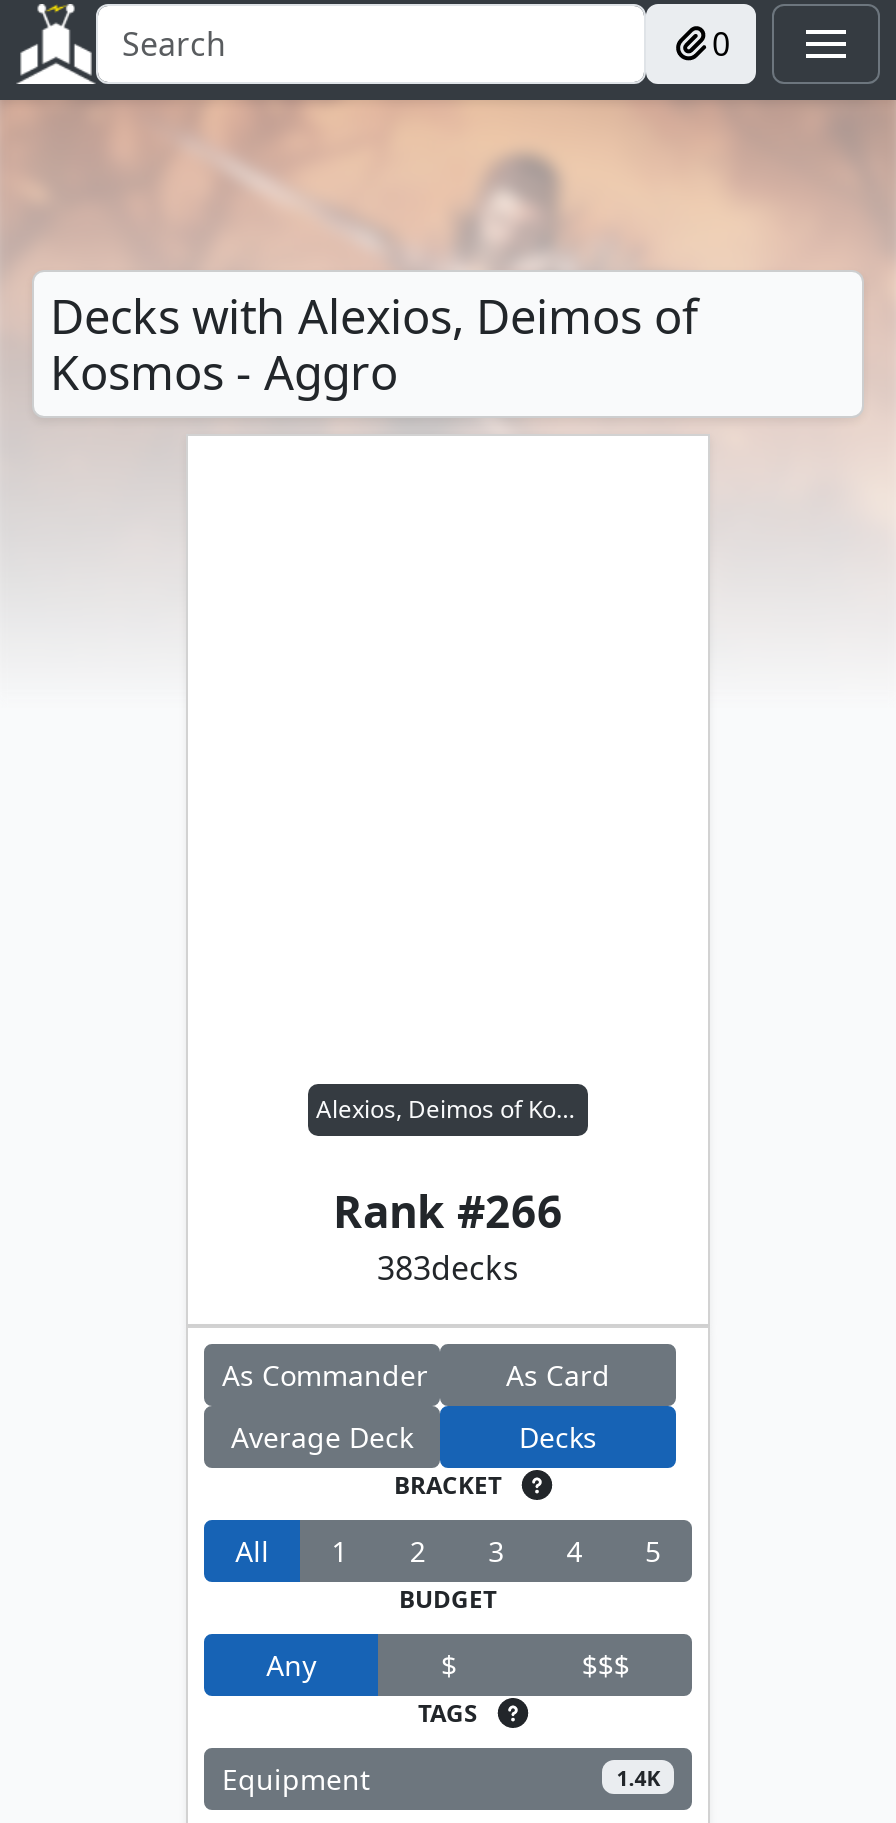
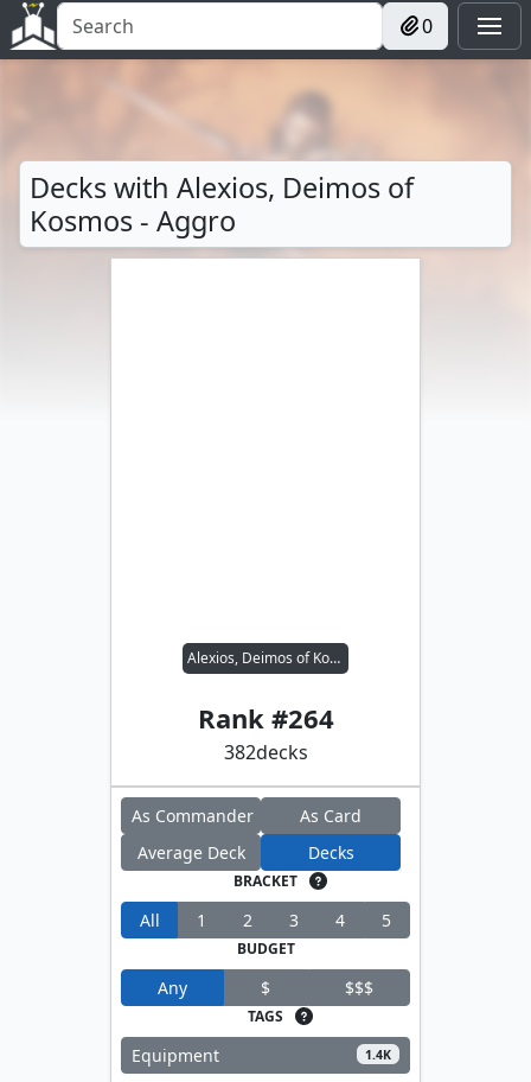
- Rank #266
+ Rank #264

- 383decks
+ 382decks
